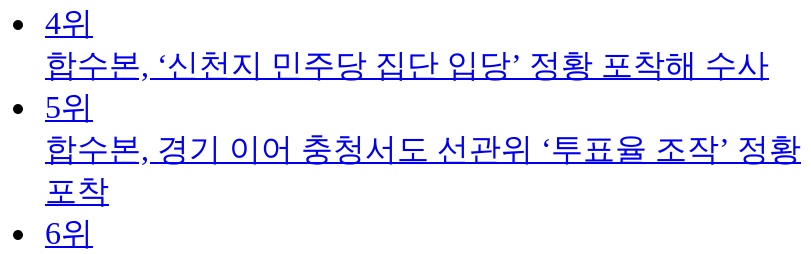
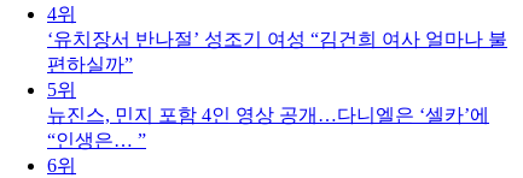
- 합수본, ‘신천지 민주당 집단 입당’ 정황 포착해 수사
+ ‘유치장서 반나절’ 성조기 여성 “김건희 여사 얼마나 불
+ 편하실까”

- 합수본, 경기 이어 충청서도 선관위 ‘투표율 조작’ 정황
- 포착
+ 뉴진스, 민지 포함 4인 영상 공개…다니엘은 ‘셀카’에
+ “인생은… ”
